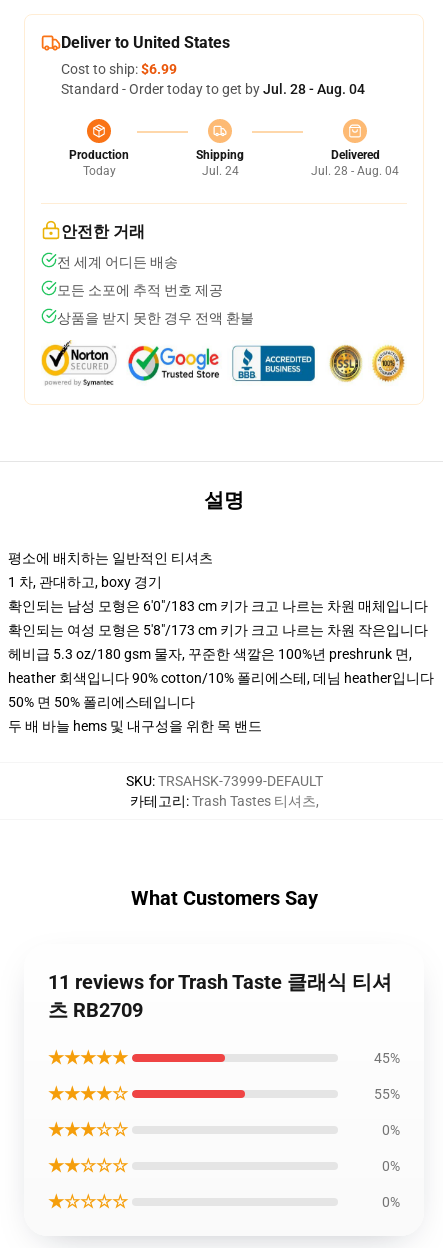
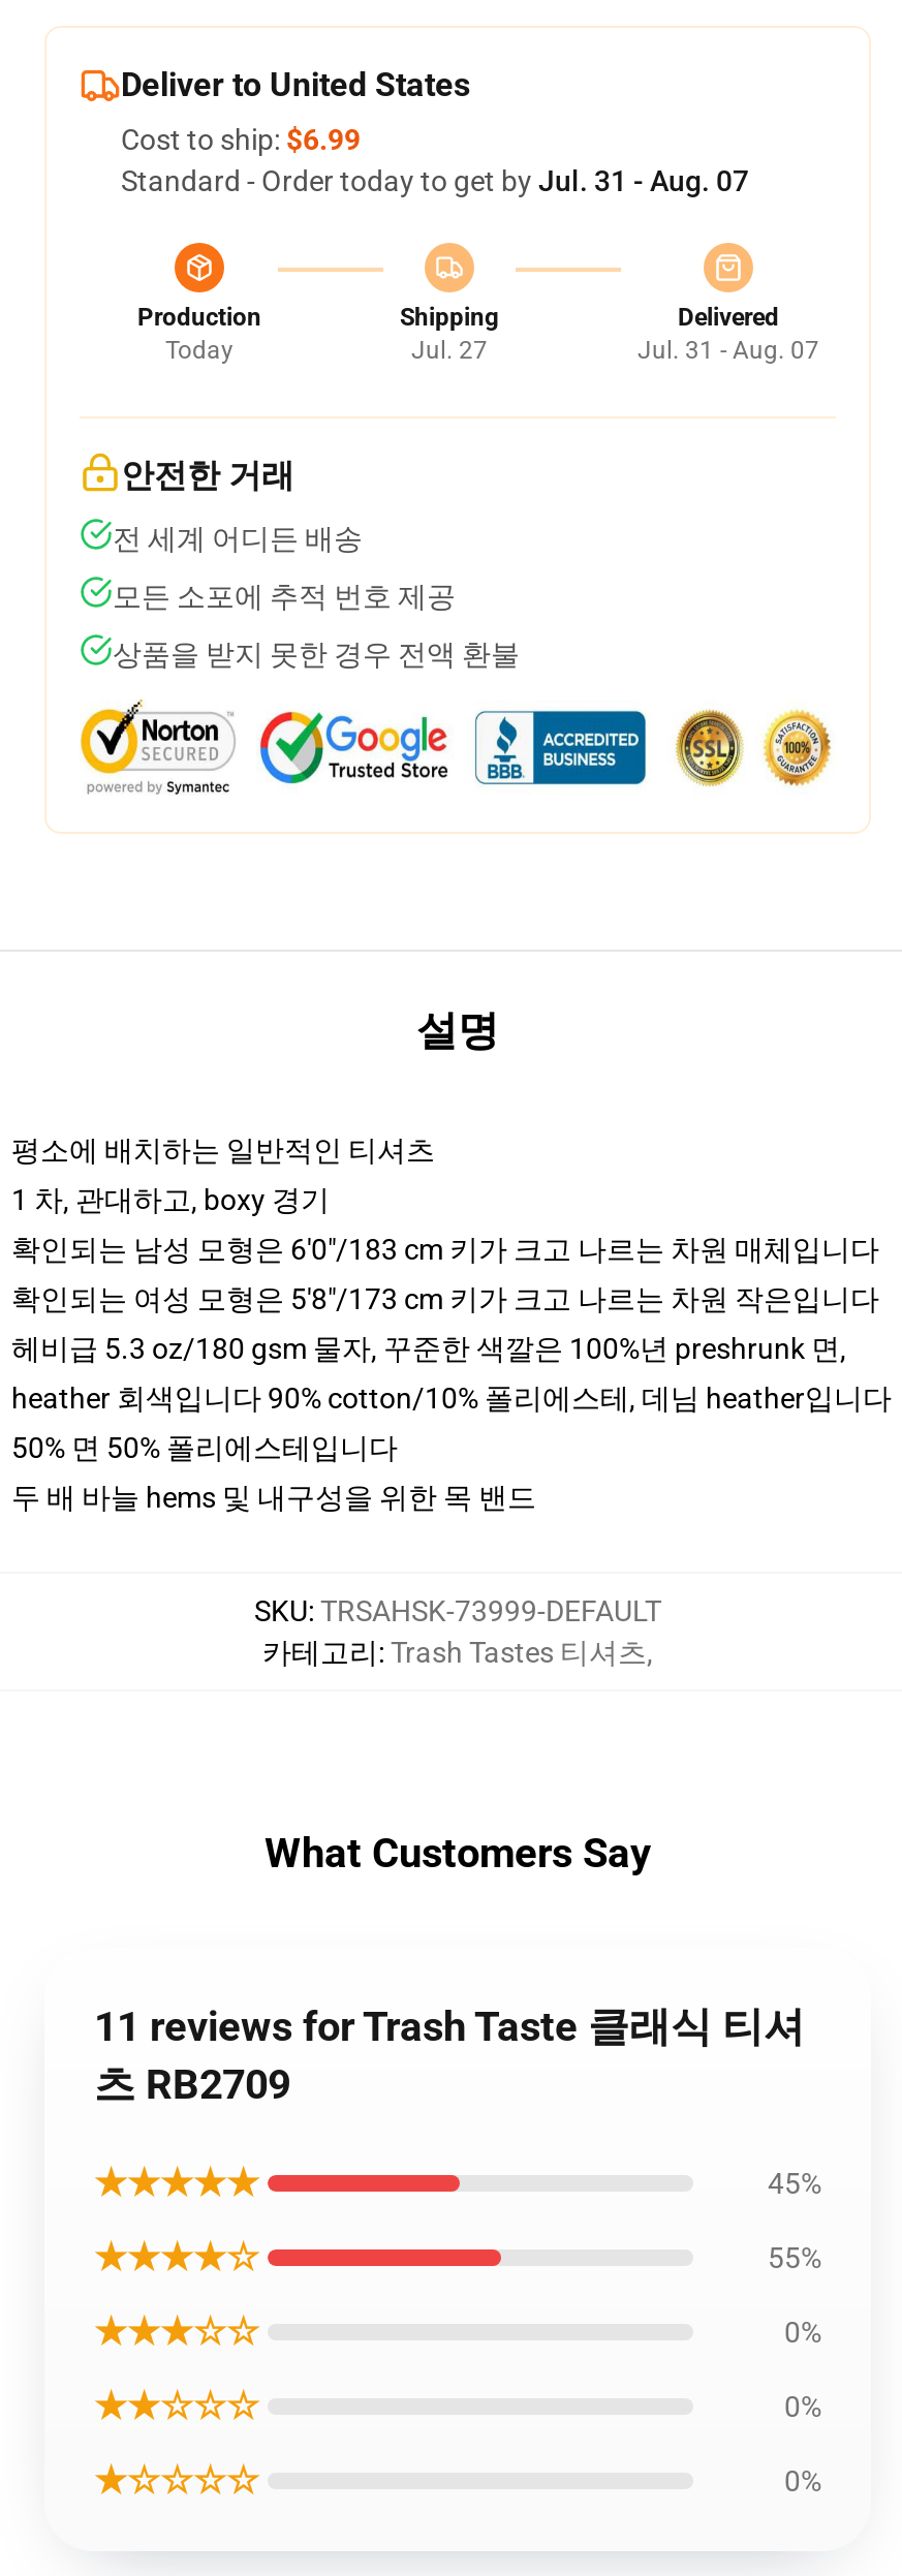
- Standard - Order today to get by Jul. 28 - Aug. 04
+ Standard - Order today to get by Jul. 31 - Aug. 07

- Jul. 24
+ Jul. 27

- Jul. 28 - Aug. 04
+ Jul. 31 - Aug. 07
